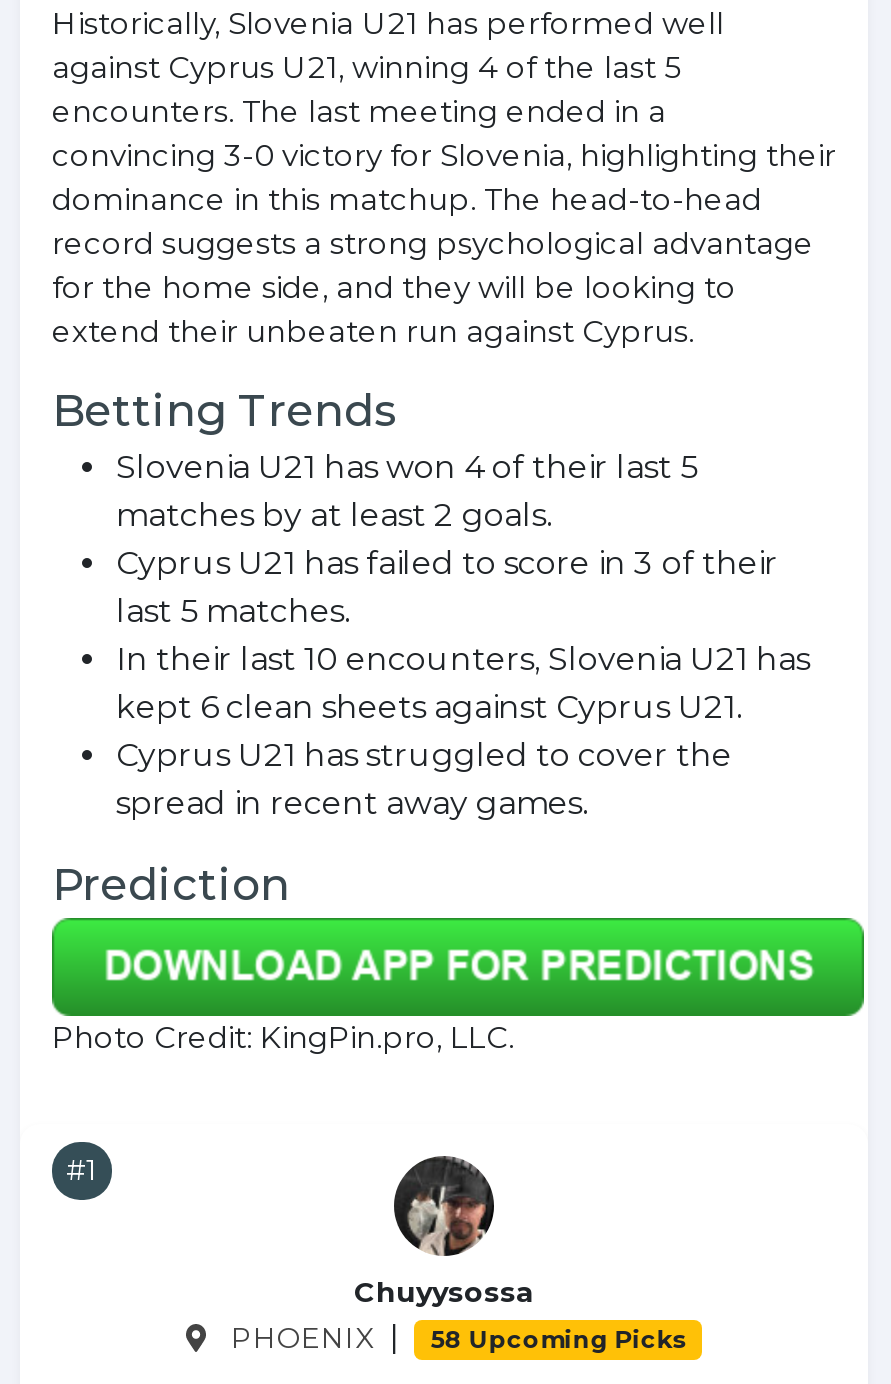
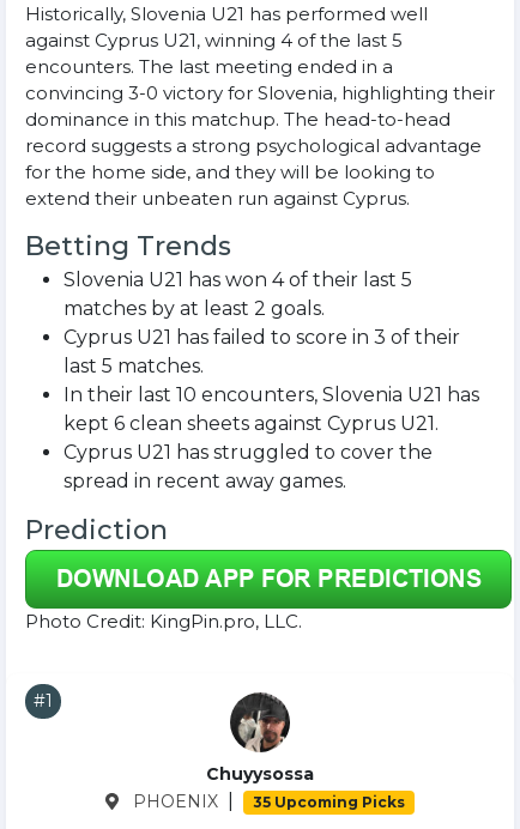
- 58 Upcoming Picks
+ 35 Upcoming Picks
